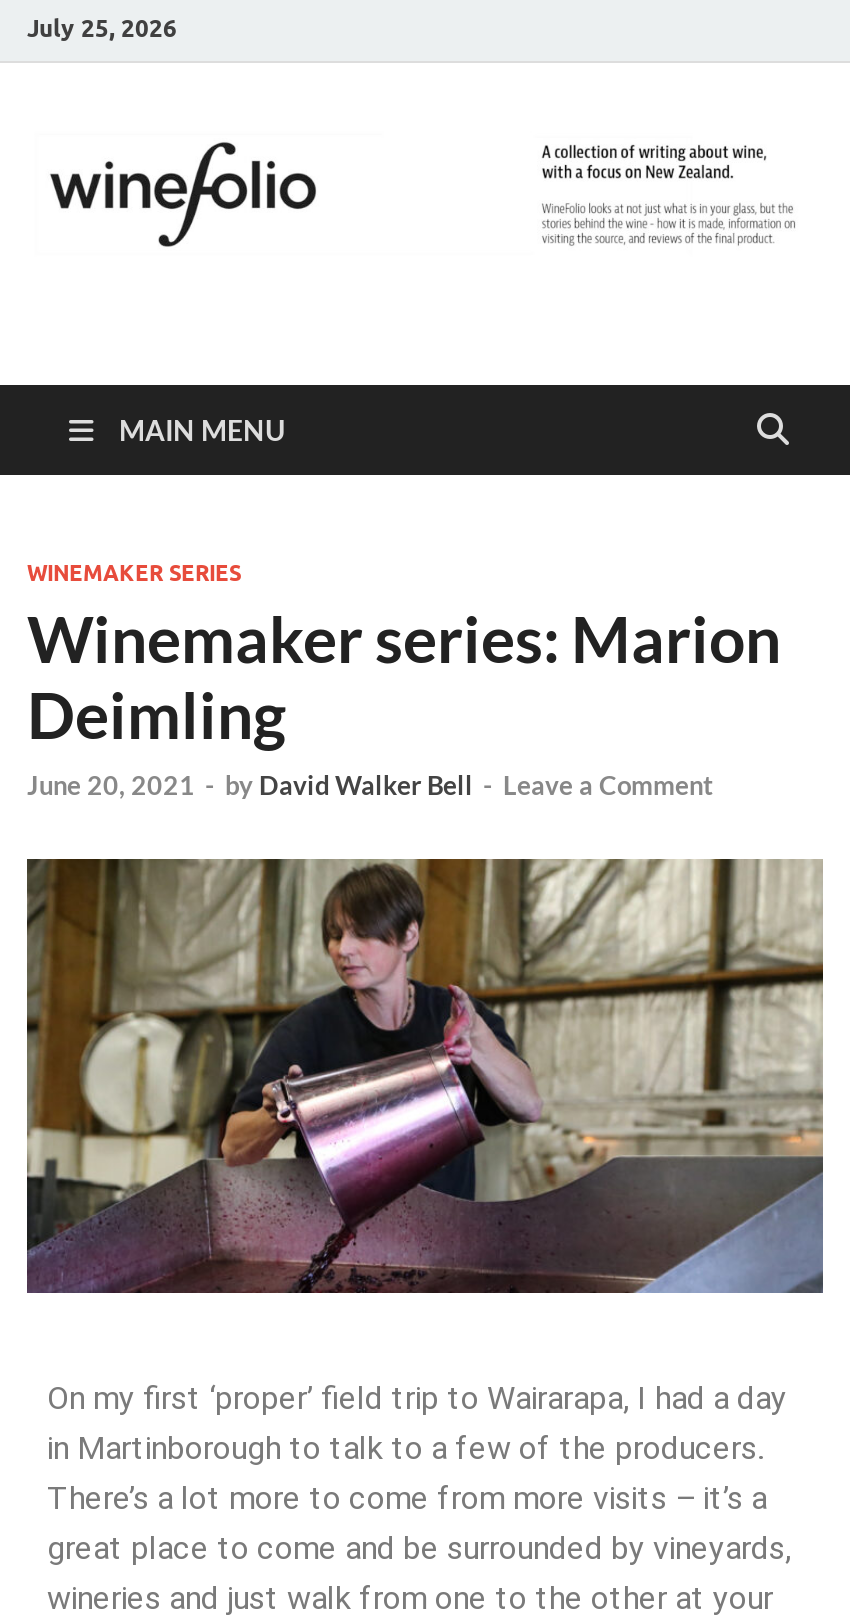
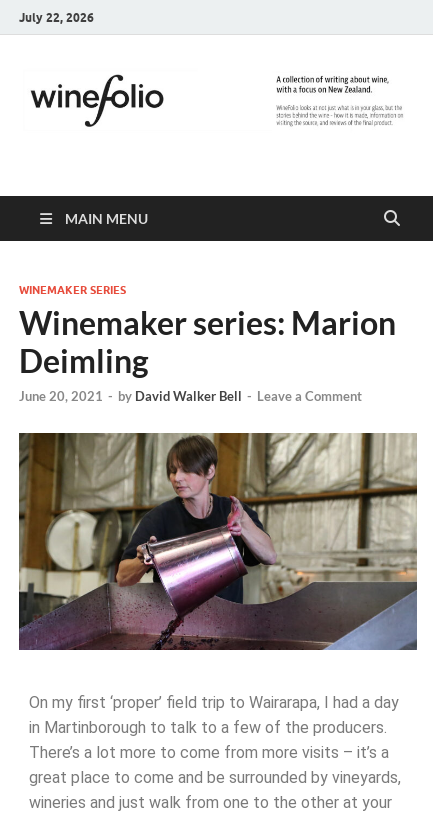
- July 25, 2026
+ July 22, 2026
